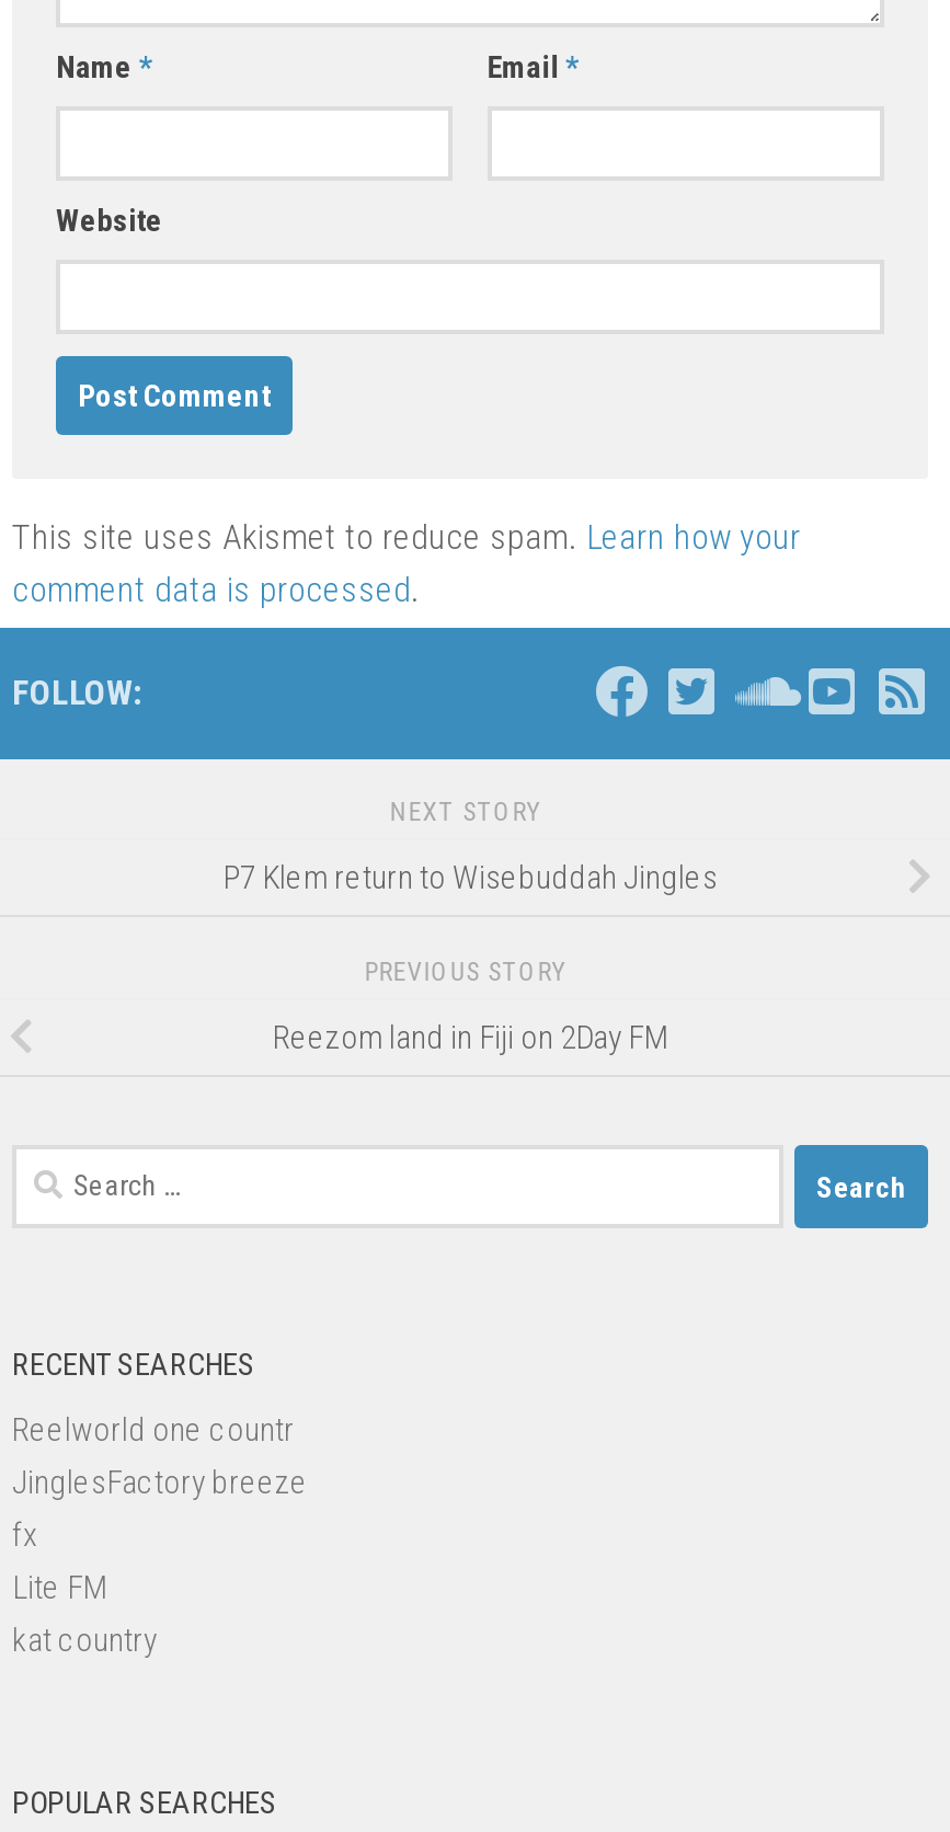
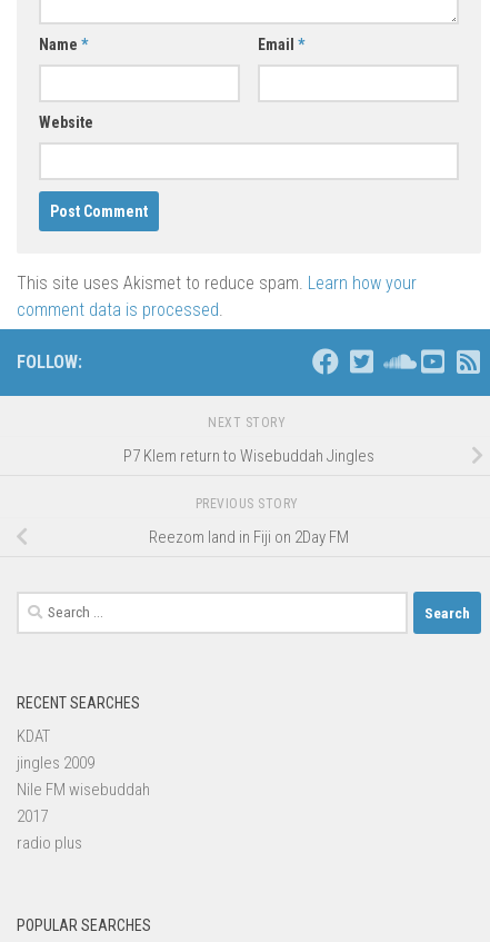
- Reelworld one countr
- JinglesFactory breeze
- fx
- Lite FM
- kat country
+ KDAT
+ jingles 2009
+ Nile FM wisebuddah
+ 2017
+ radio plus
